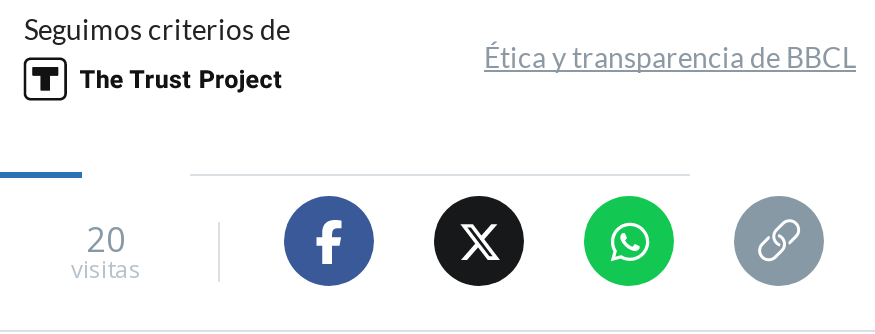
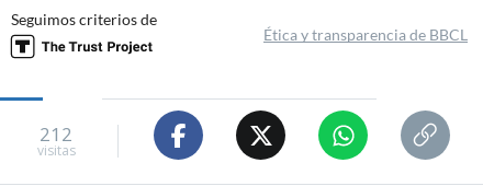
- 20
+ 212
